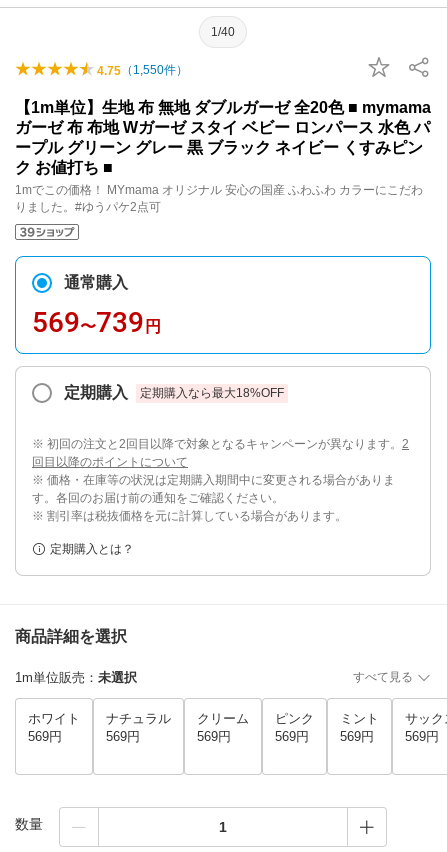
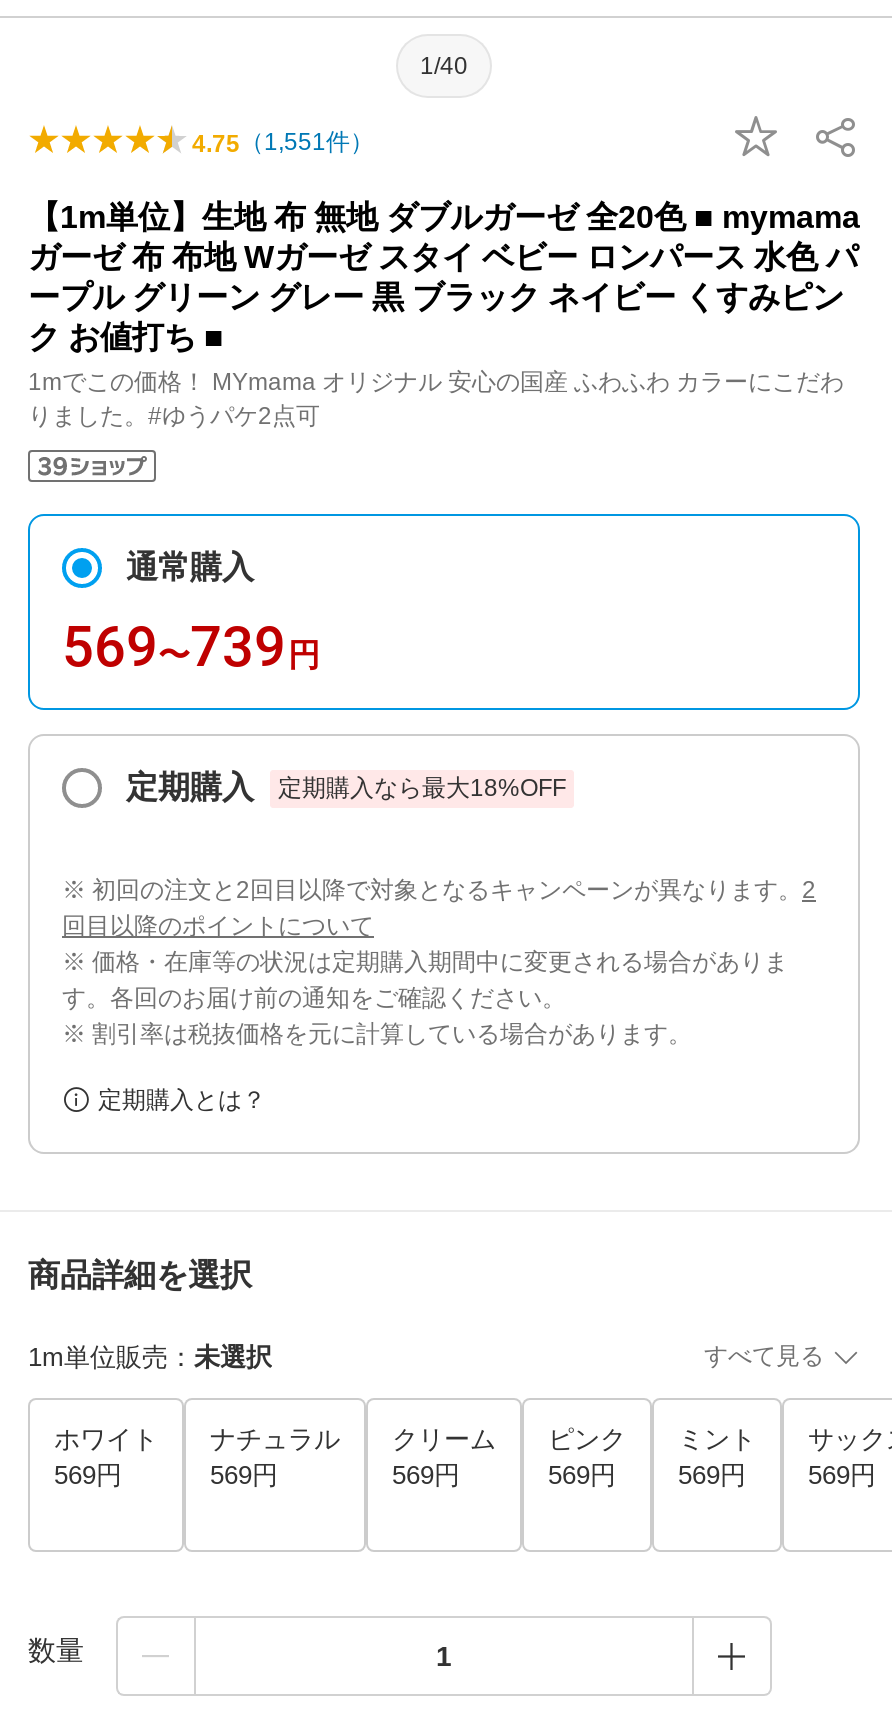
- 4.75（1,550件）
+ 4.75（1,551件）
